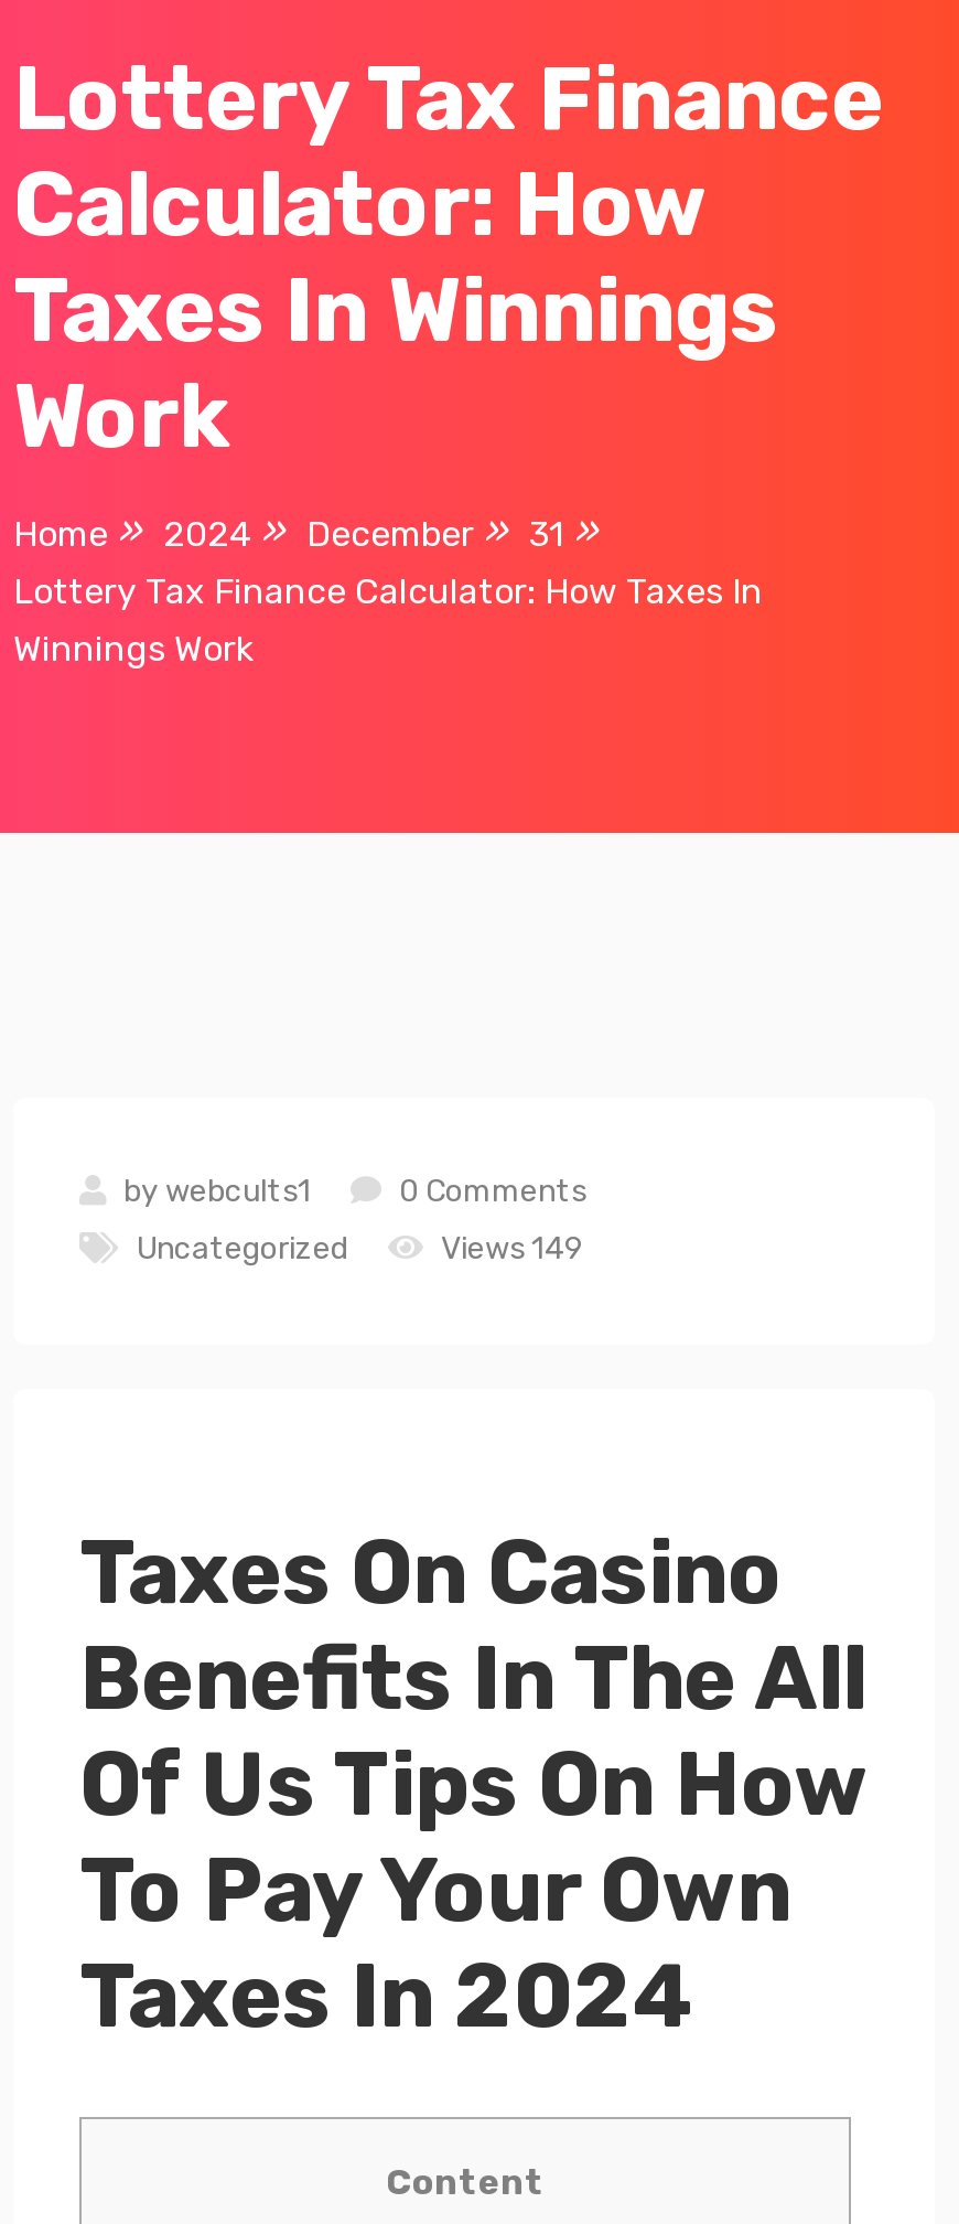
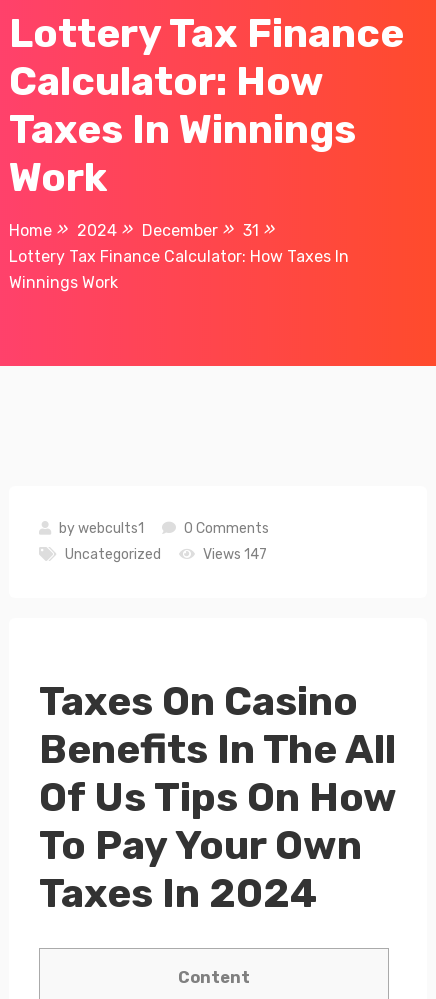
- Views 149
+ Views 147
